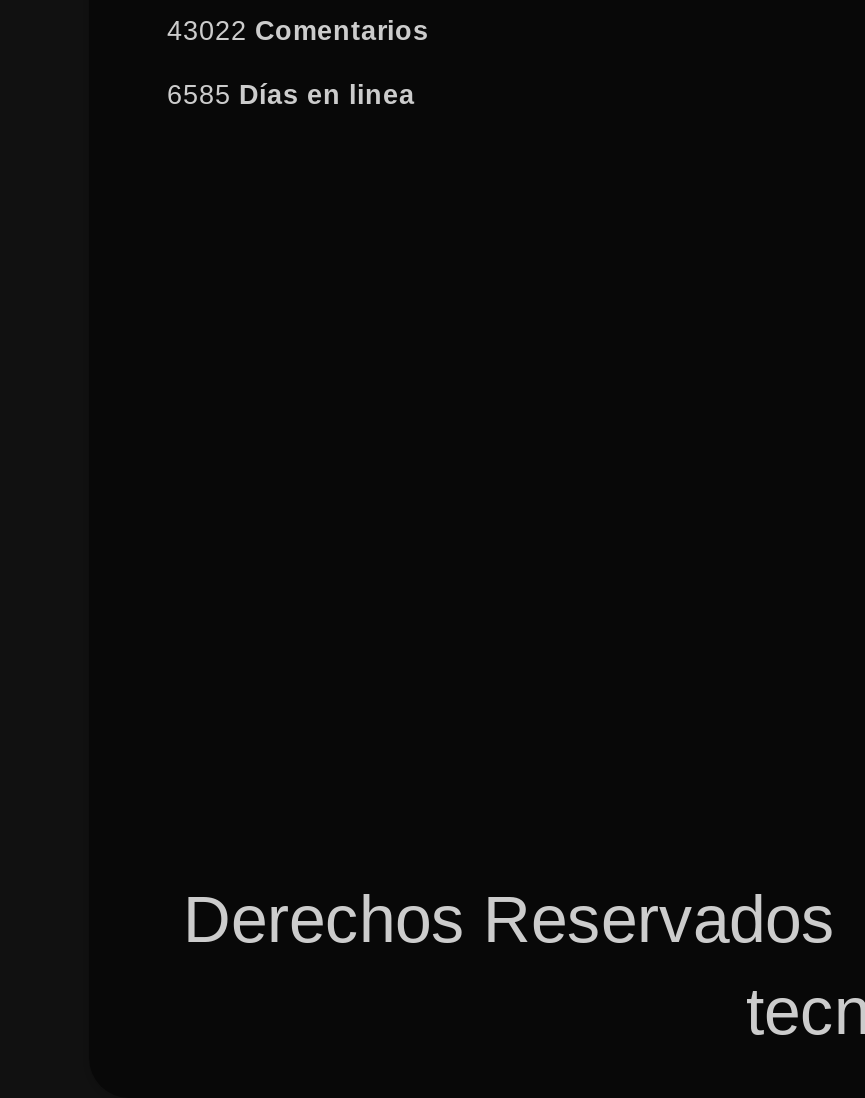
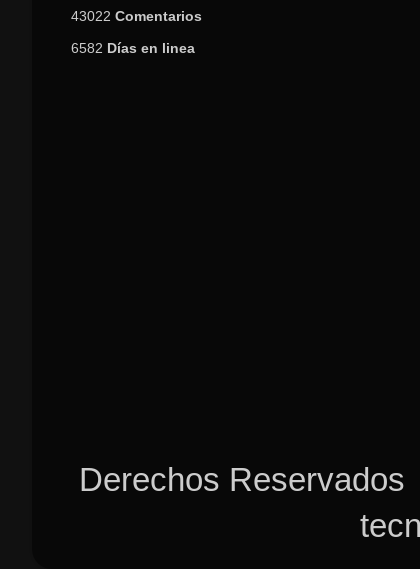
- 6585 Días en linea
+ 6582 Días en linea
